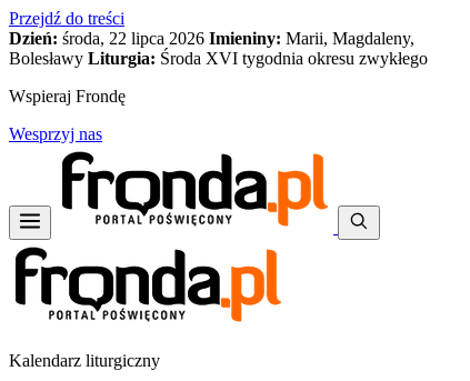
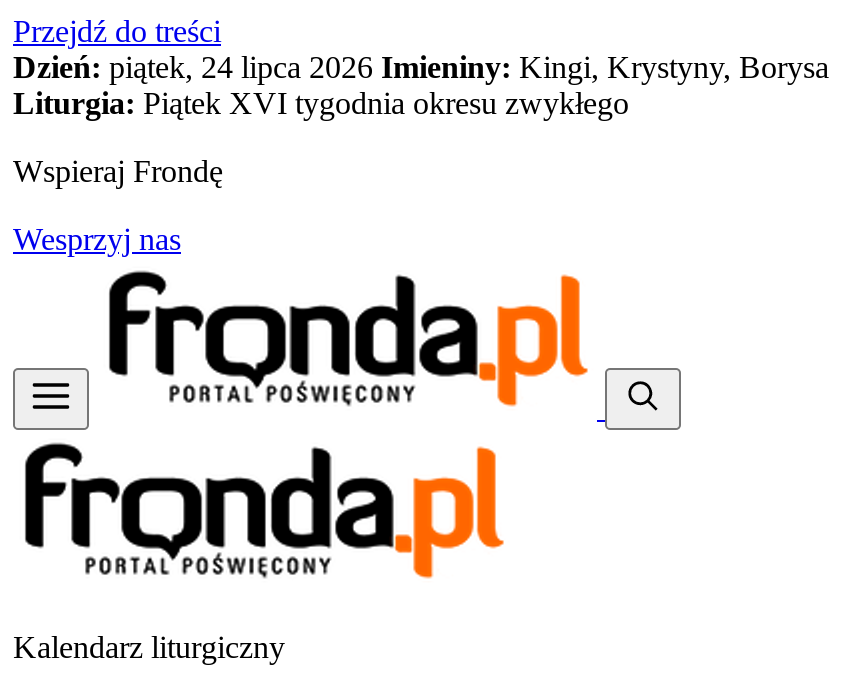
- Dzień: środa, 22 lipca 2026 Imieniny: Marii, Magdaleny,
- Bolesławy Liturgia: Środa XVI tygodnia okresu zwykłego
+ Dzień: piątek, 24 lipca 2026 Imieniny: Kingi, Krystyny, Borysa
+ Liturgia: Piątek XVI tygodnia okresu zwykłego
